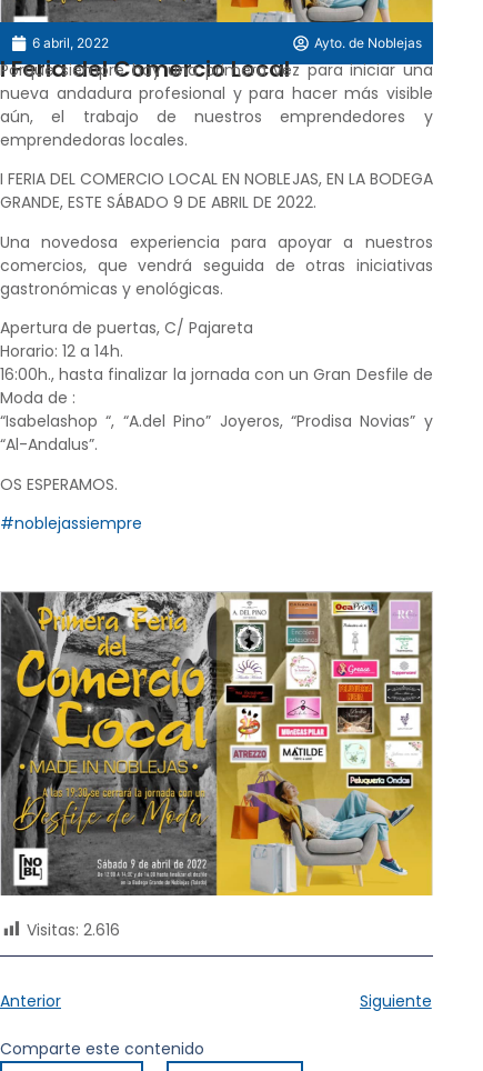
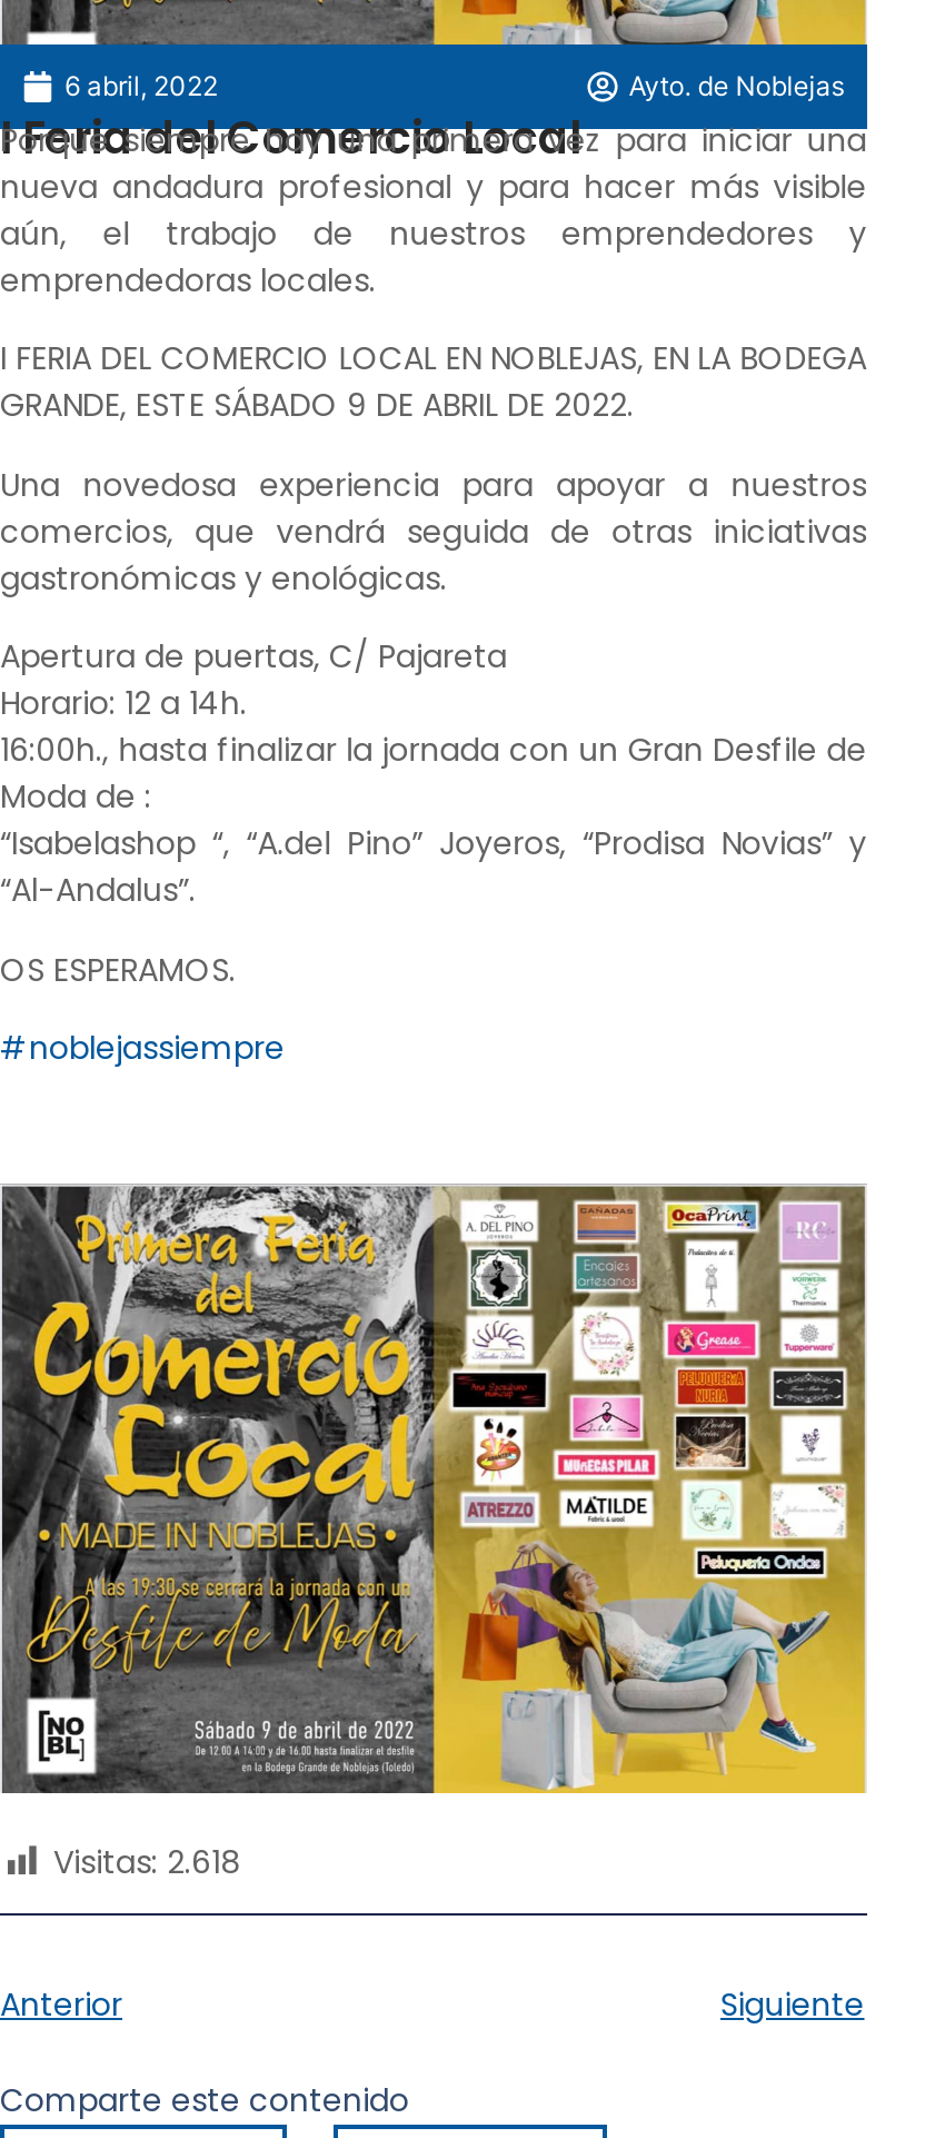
- Visitas: 2.616
+ Visitas: 2.618
